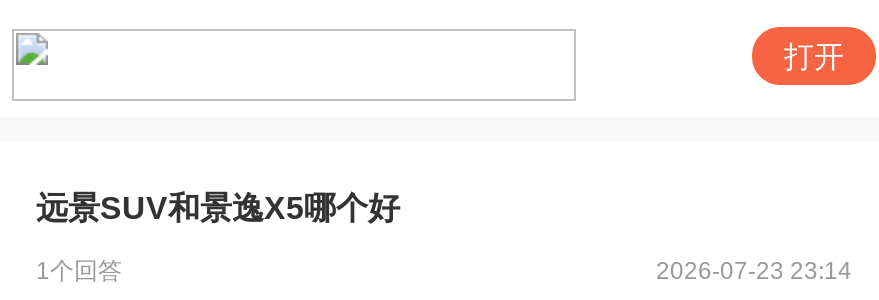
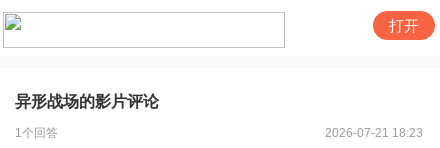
- 远景SUV和景逸X5哪个好
+ 异形战场的影片评论

- 2026-07-23 23:14
+ 2026-07-21 18:23
